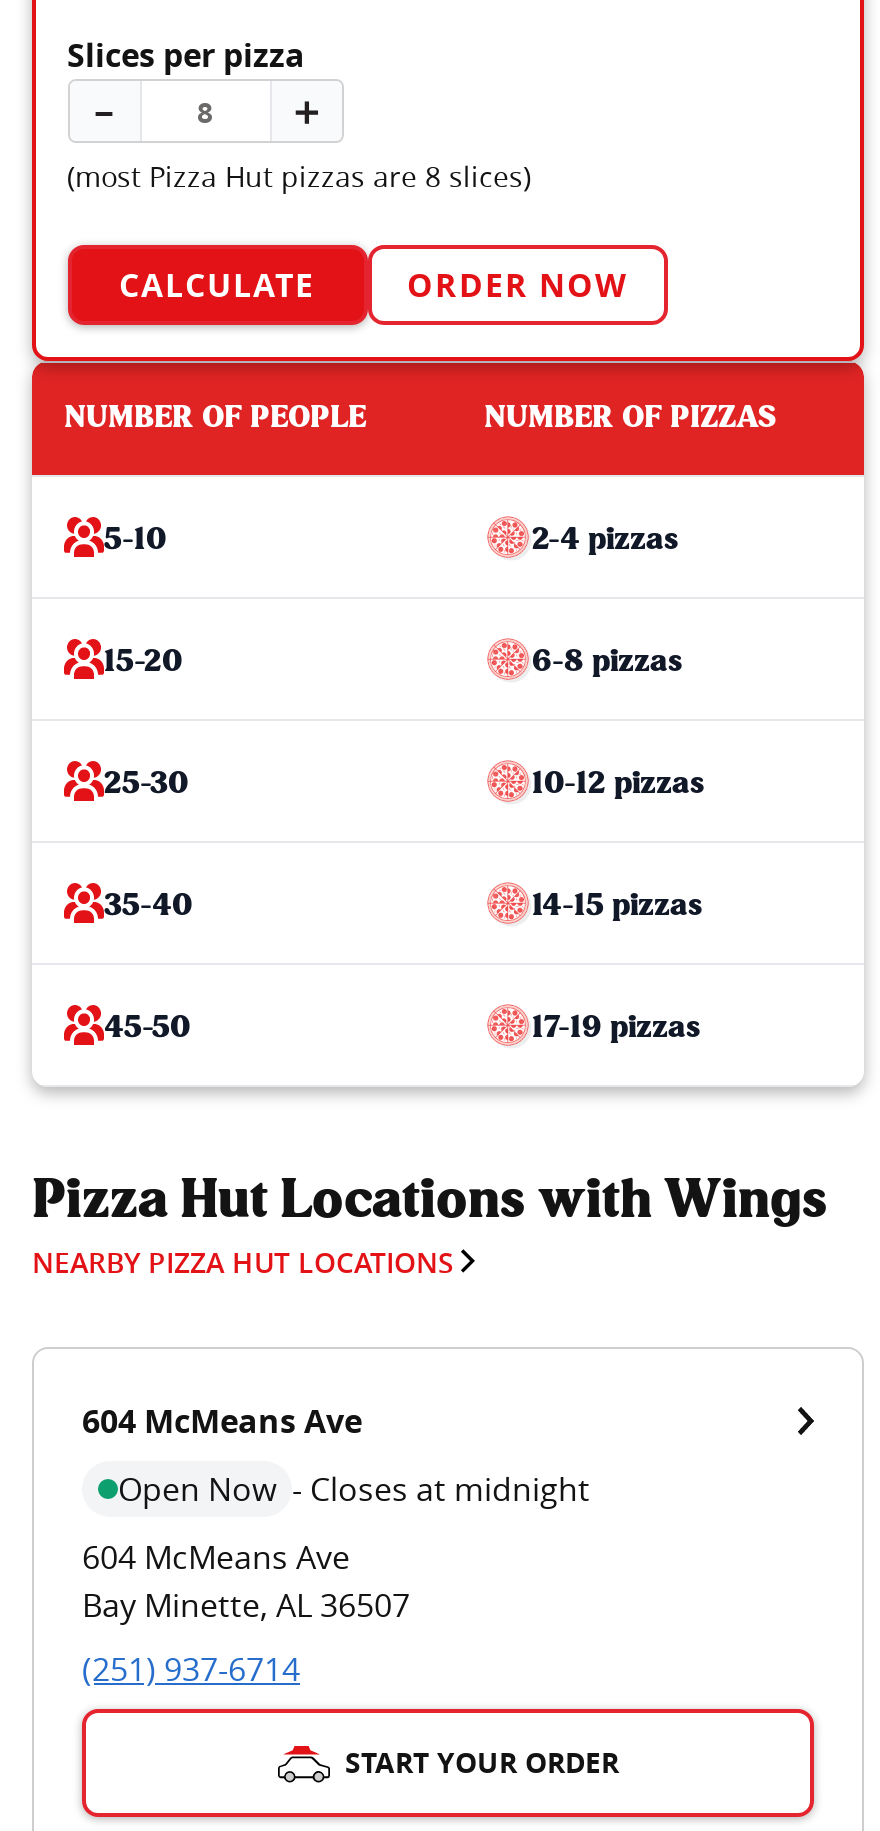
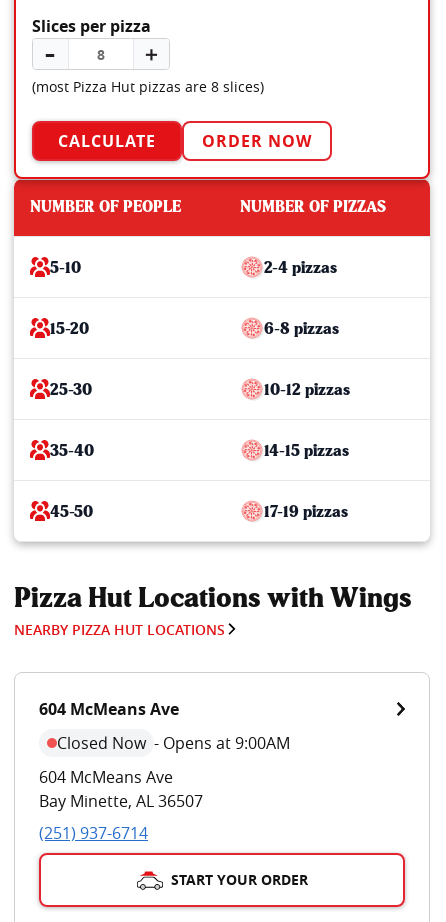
- Open Now - Closes at midnight
+ Closed Now - Opens at 9:00AM
